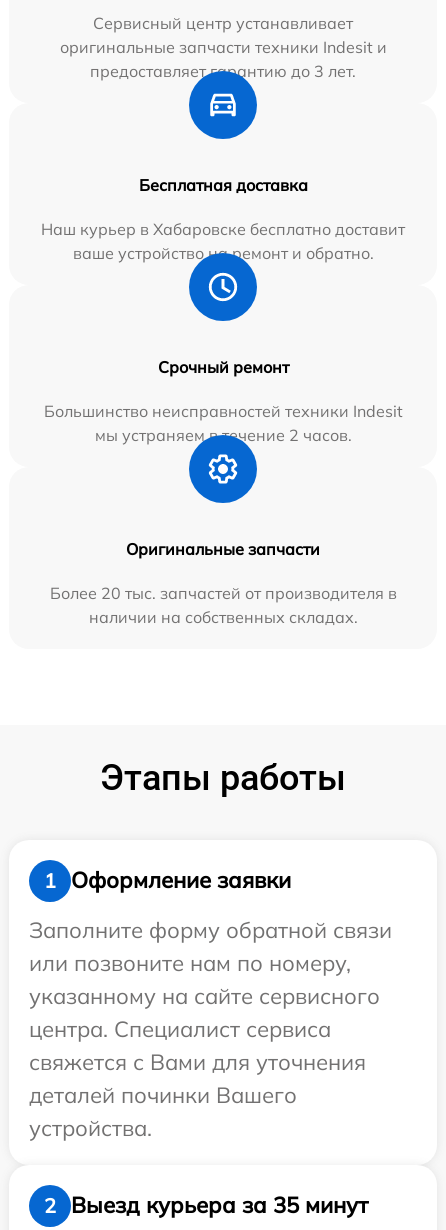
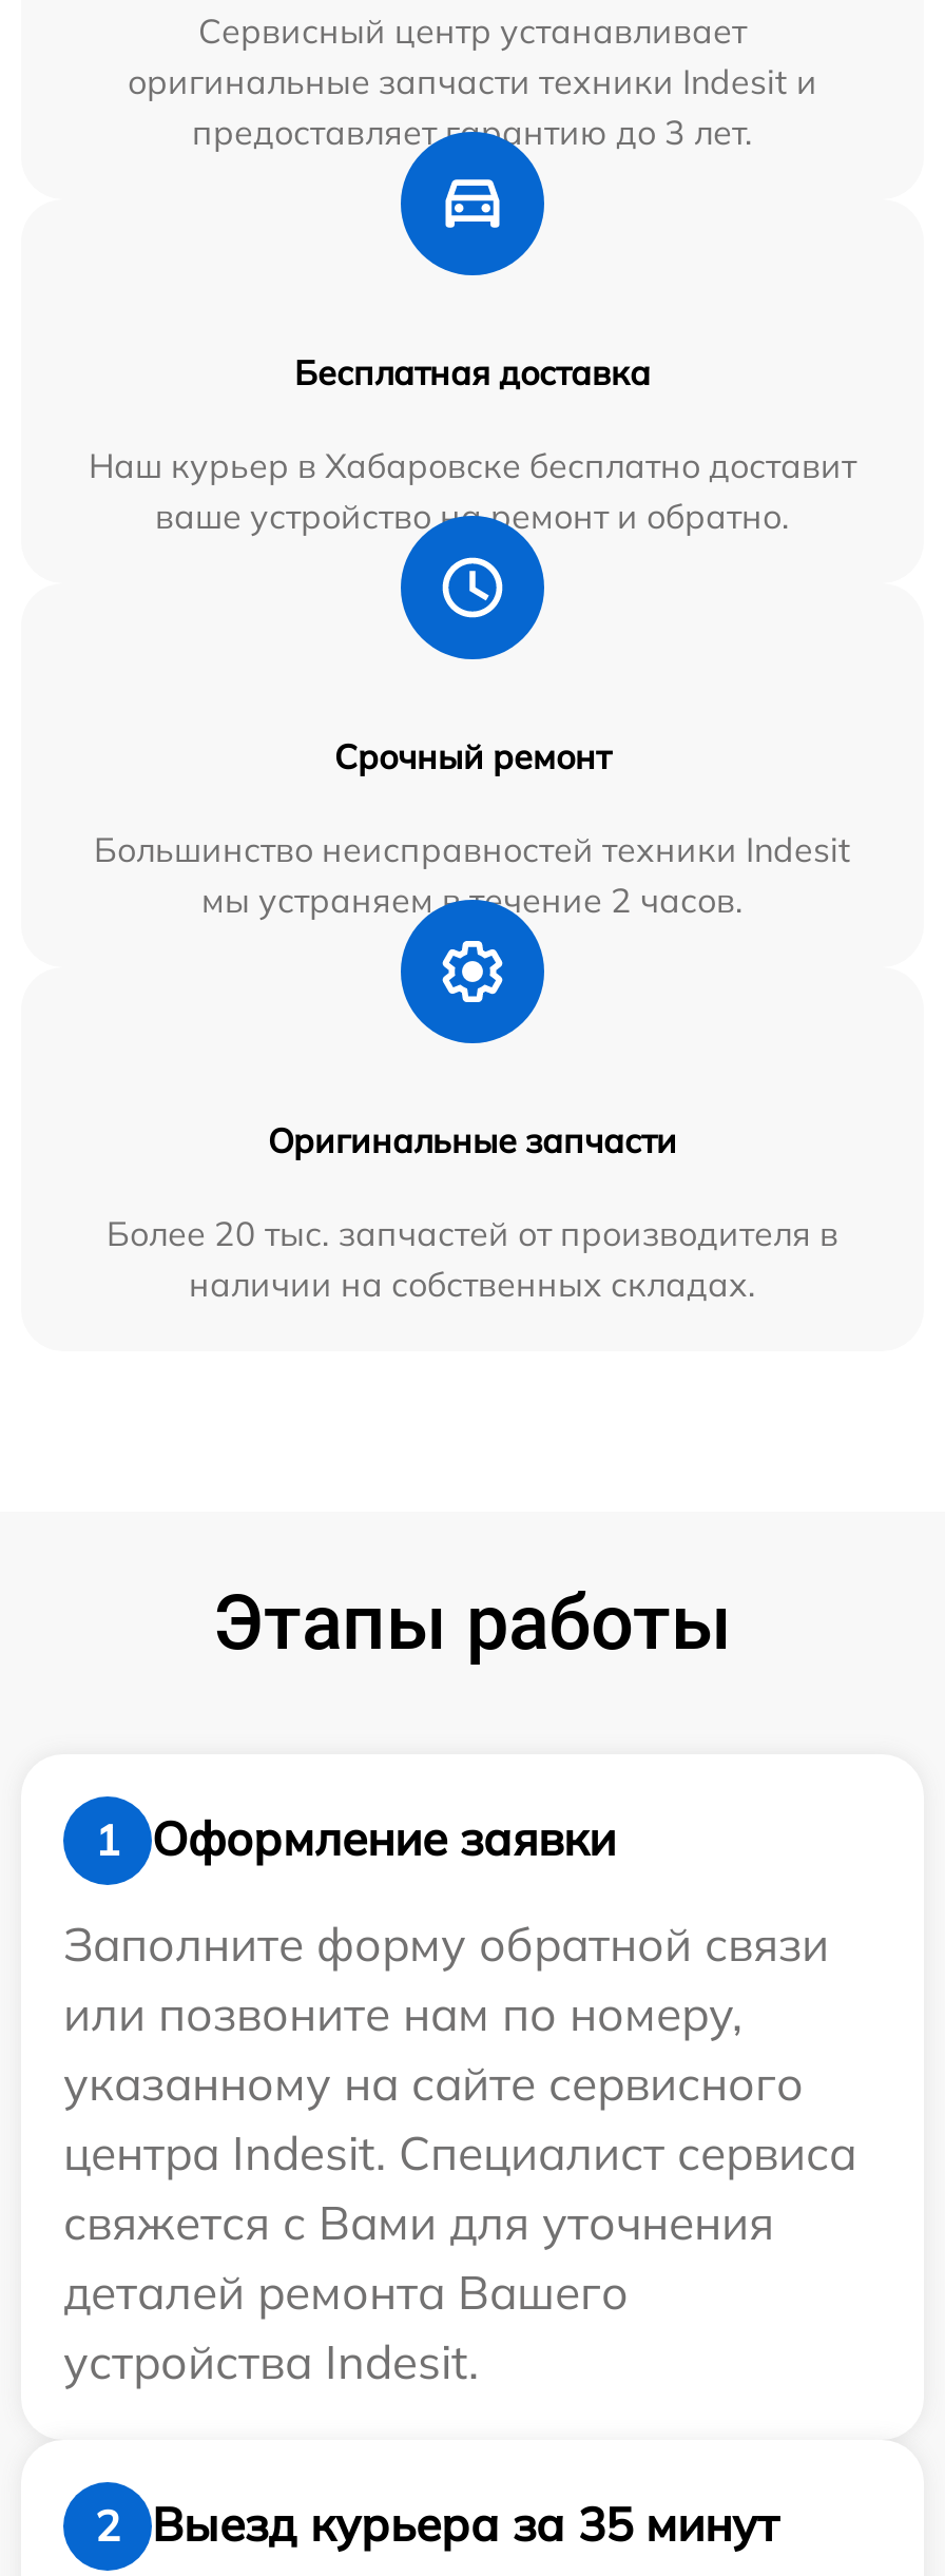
- центра. Специалист сервиса
+ центра Indesit. Специалист сервиса

- деталей починки Вашего
- устройства.
+ деталей ремонта Вашего
+ устройства Indesit.
